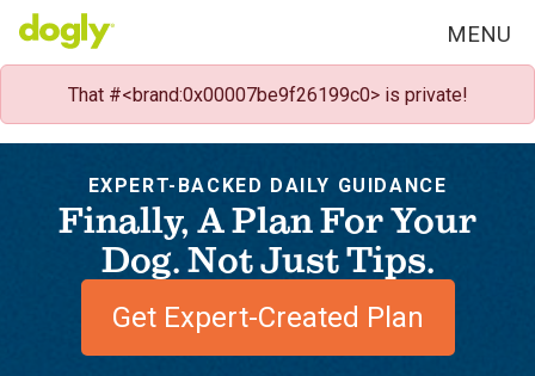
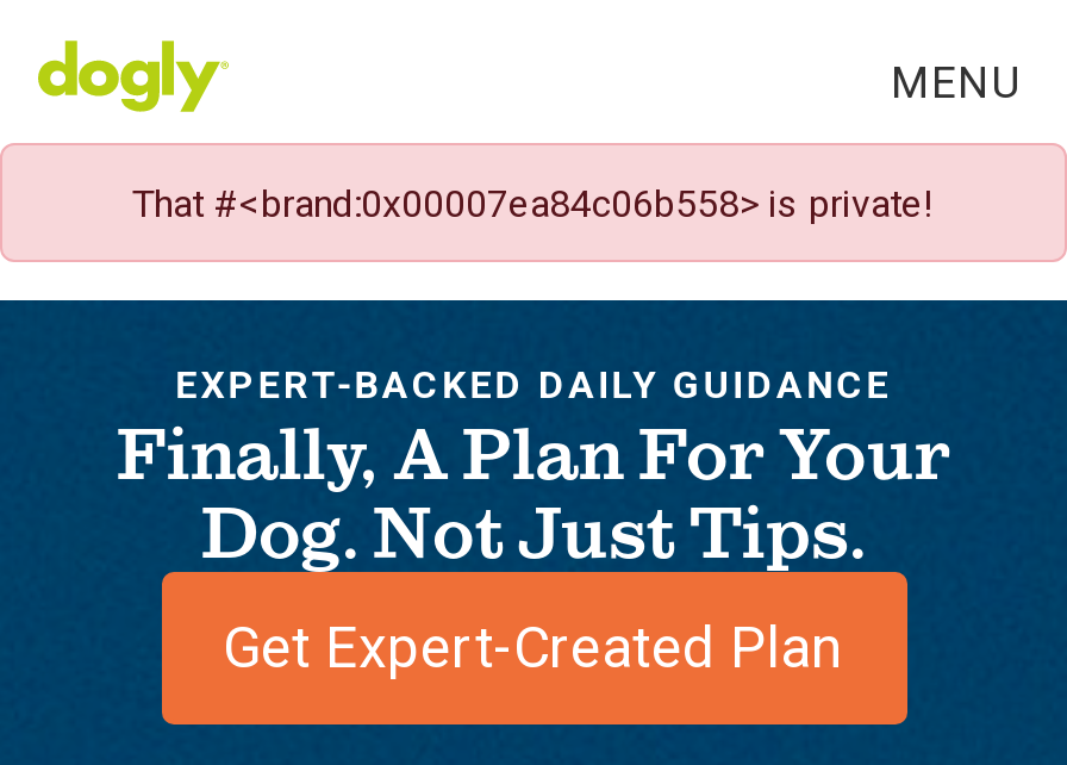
- That #<brand:0x00007be9f26199c0> is private!
+ That #<brand:0x00007ea84c06b558> is private!
